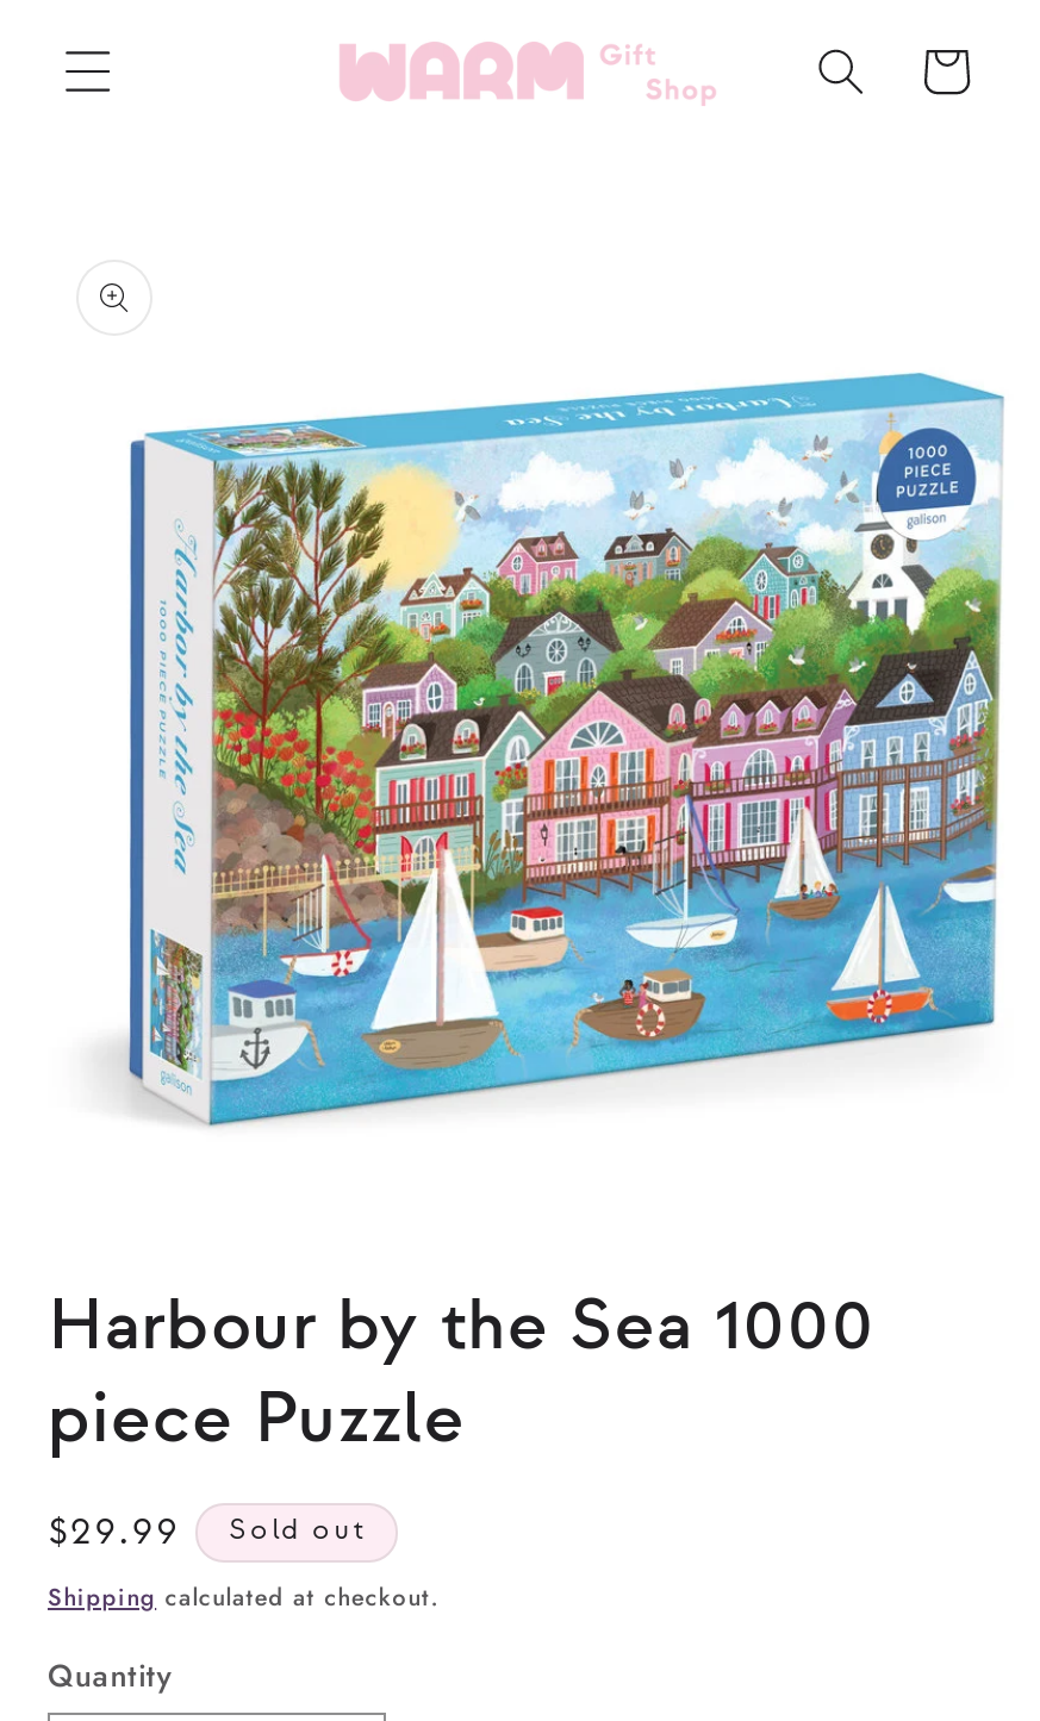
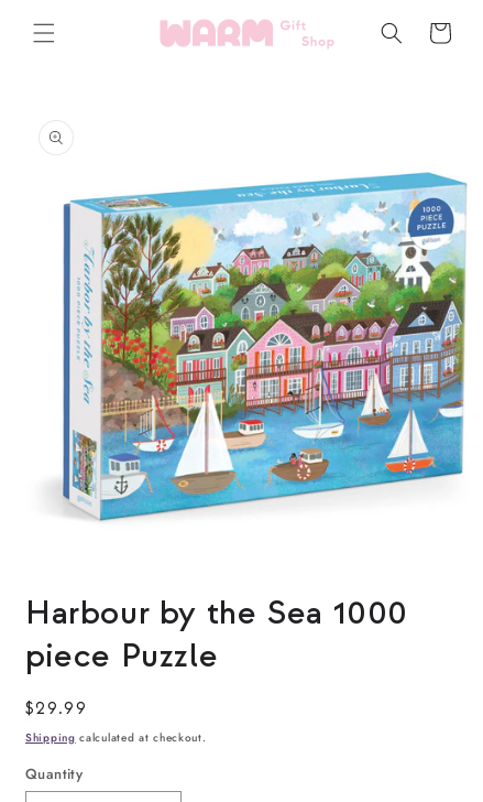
- Sold out
